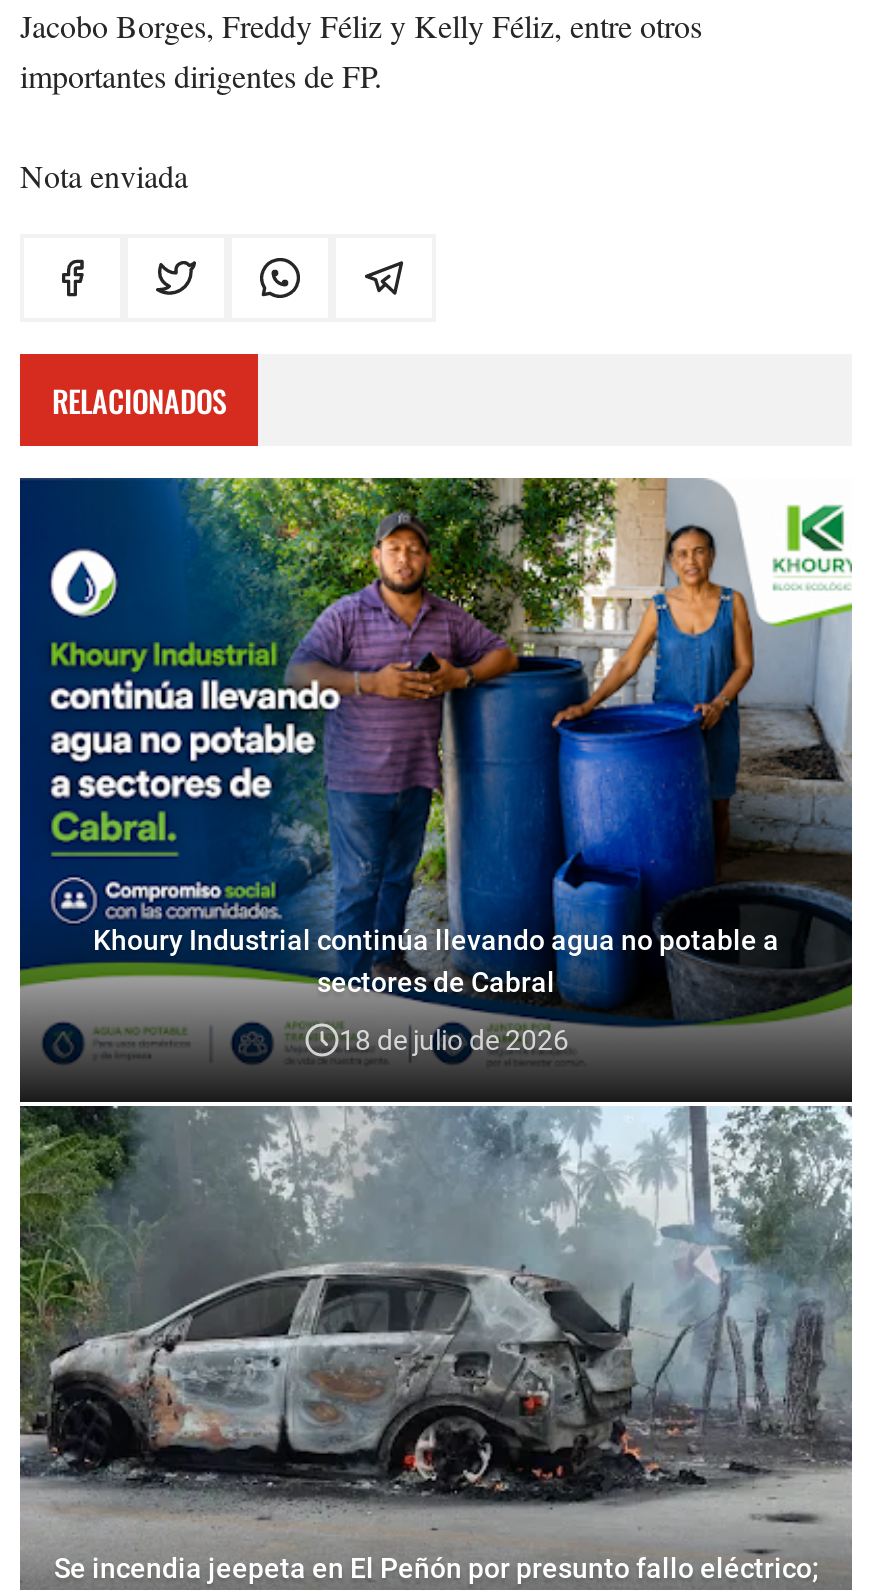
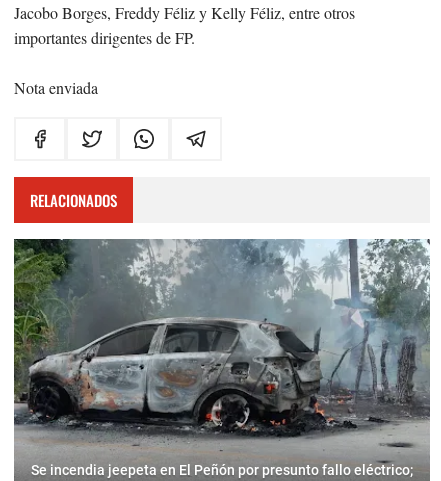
- [image]
- Khoury Industrial continúa llevando agua no potable a
- sectores de Cabral
- 18 de julio de 2026
